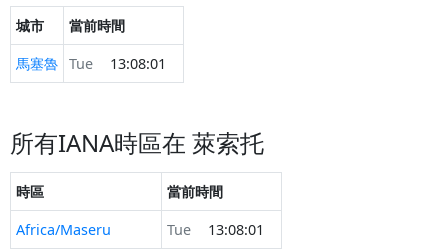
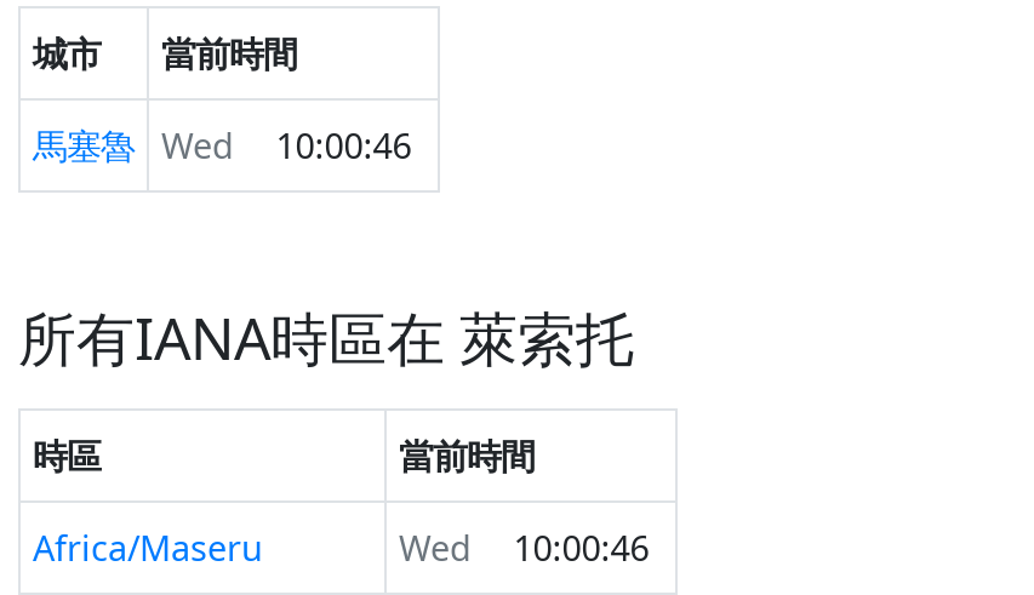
- 馬塞魯 Tue
+ 馬塞魯 Wed

- 13:08:01
+ 10:00:46

- Tue
- 13:08:01
+ Wed
+ 10:00:46
